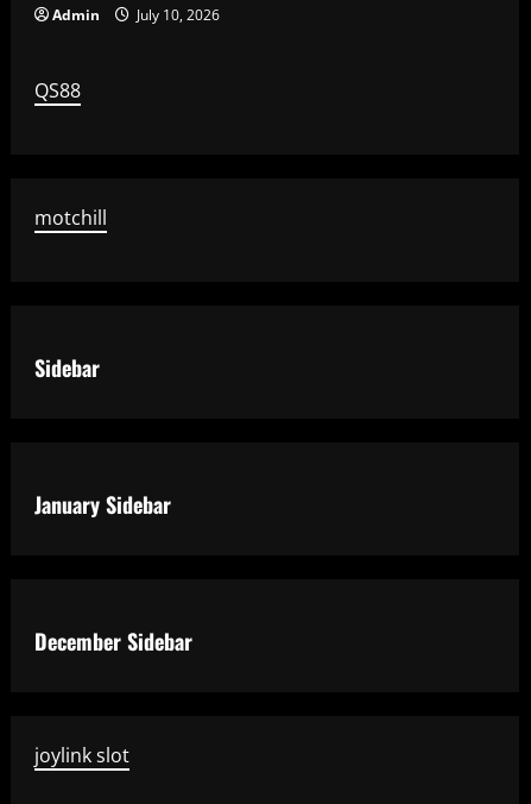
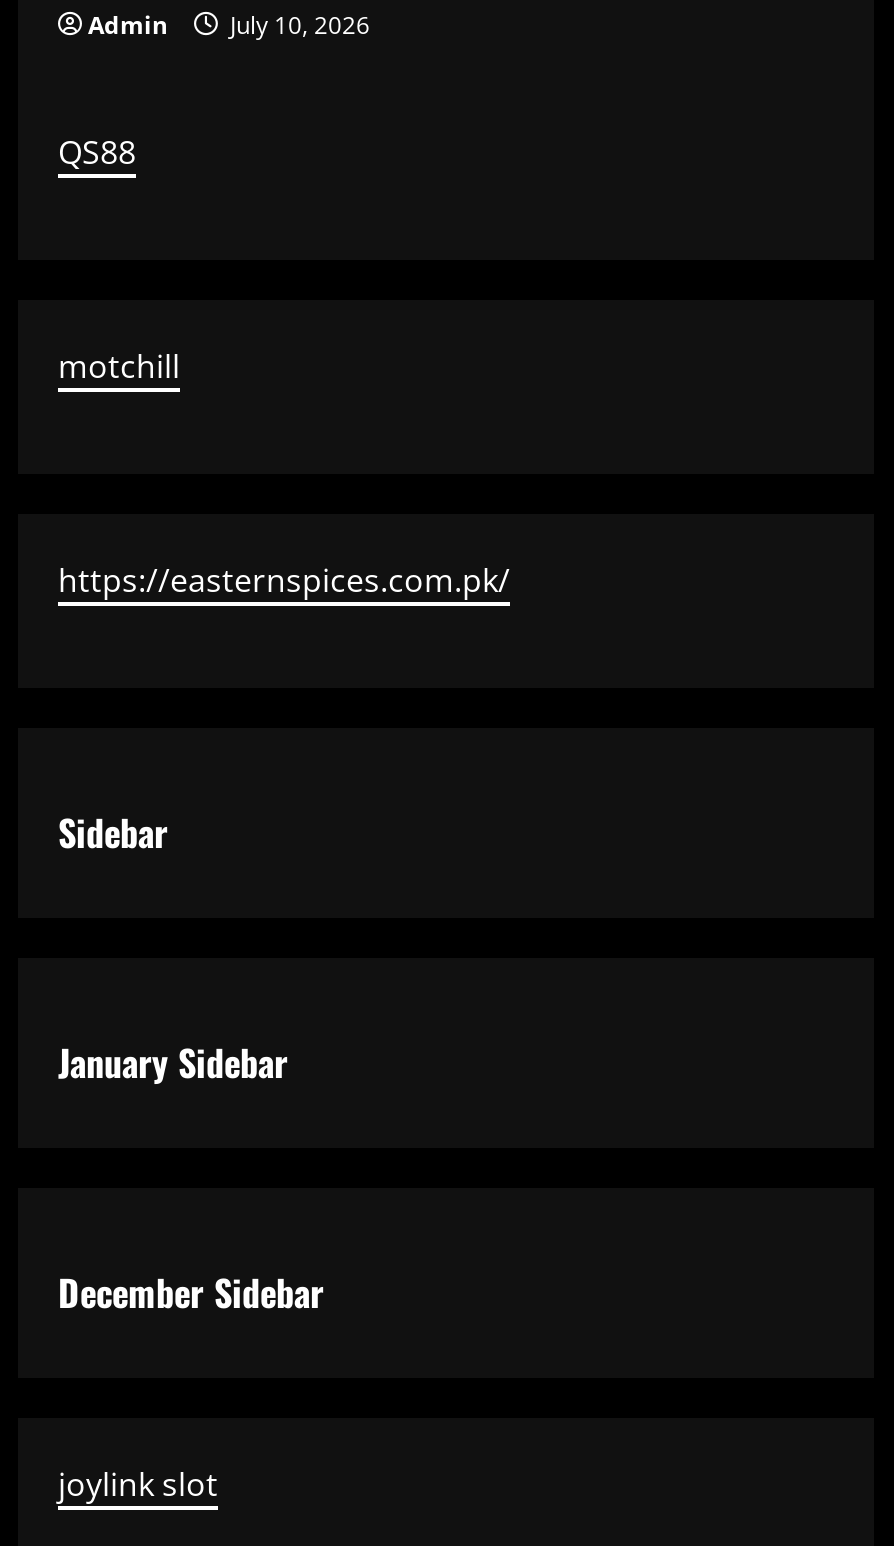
+ https://easternspices.com.pk/
